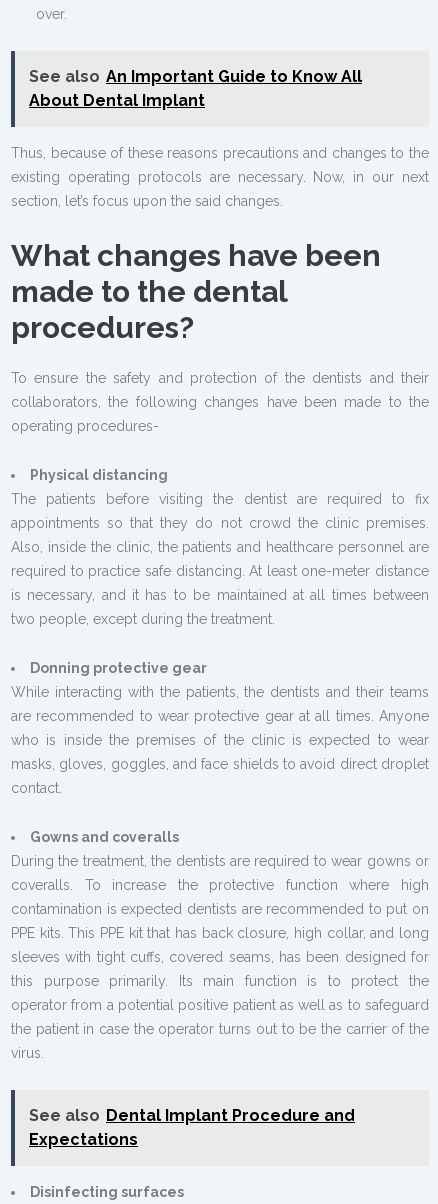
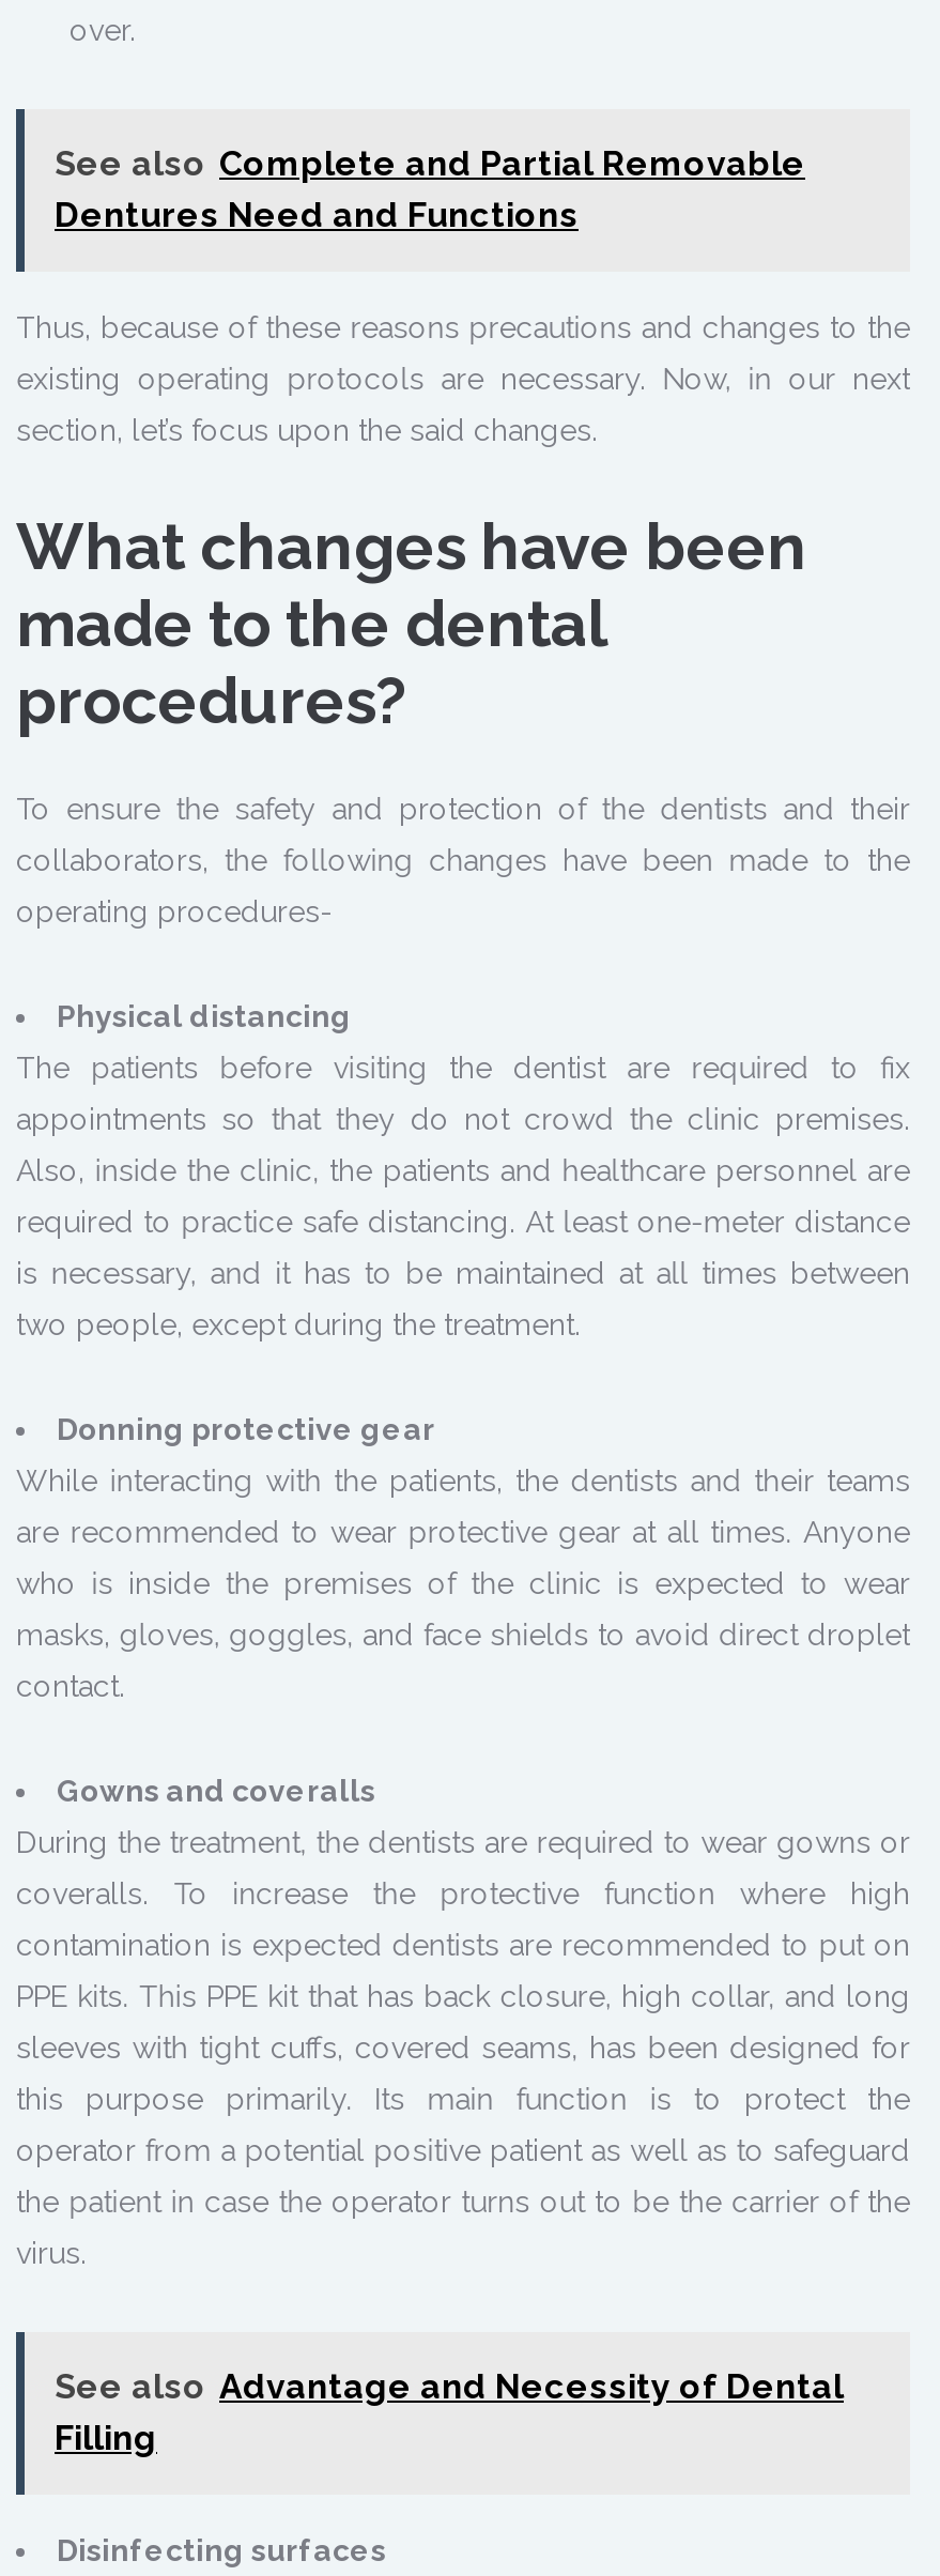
- See also An Important Guide to Know All
- About Dental Implant
+ See also Complete and Partial Removable
+ Dentures Need and Functions

- See also Dental Implant Procedure and
- Expectations
+ See also Advantage and Necessity of Dental
+ Filling
